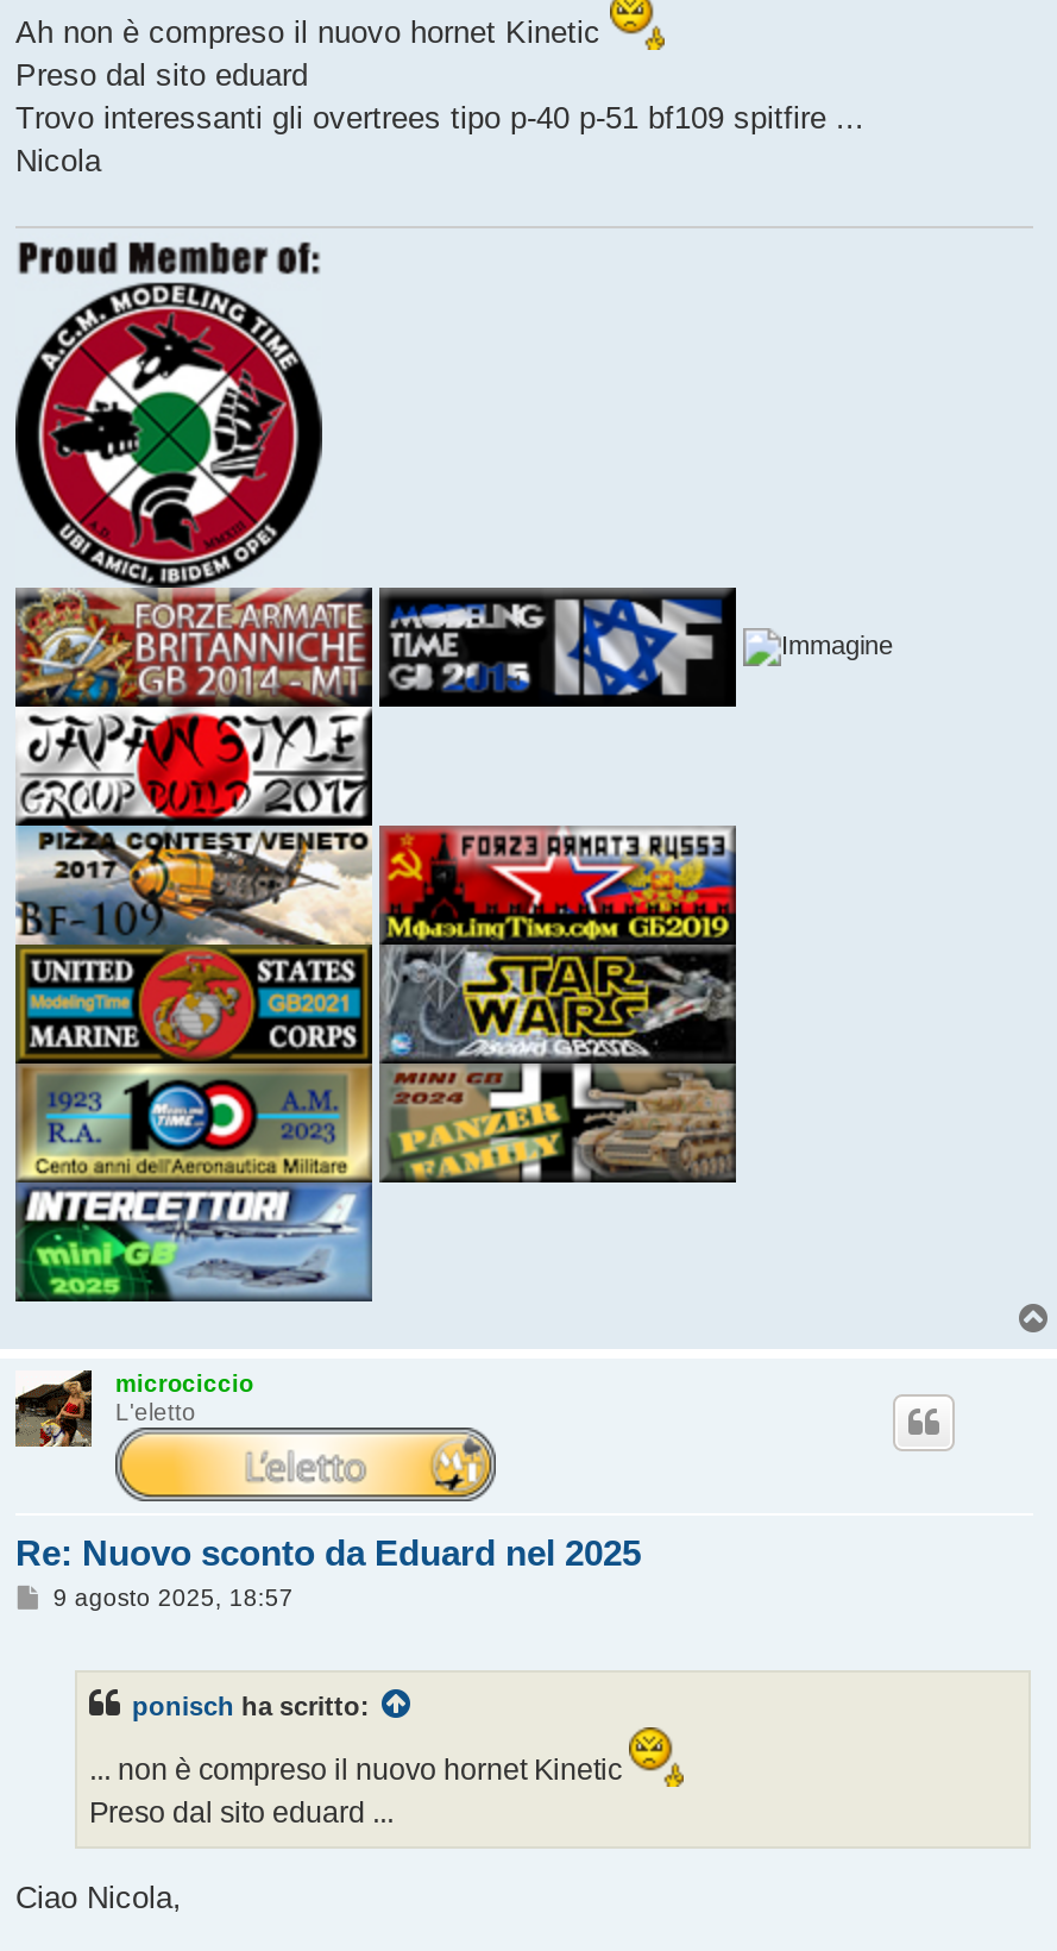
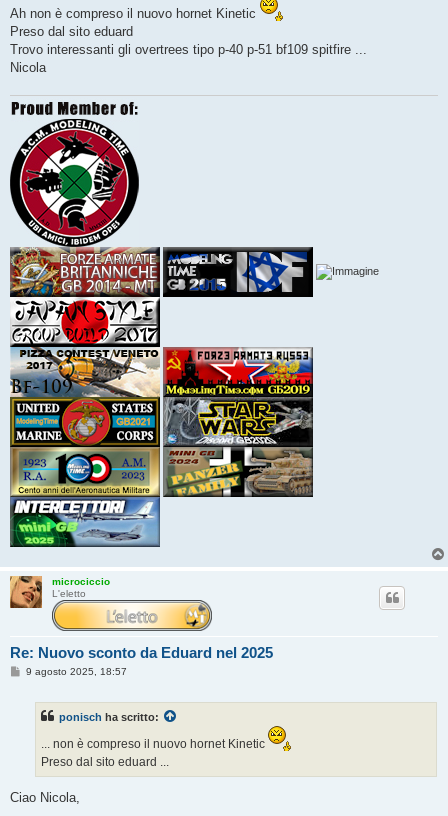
- [image]
+ [image]
